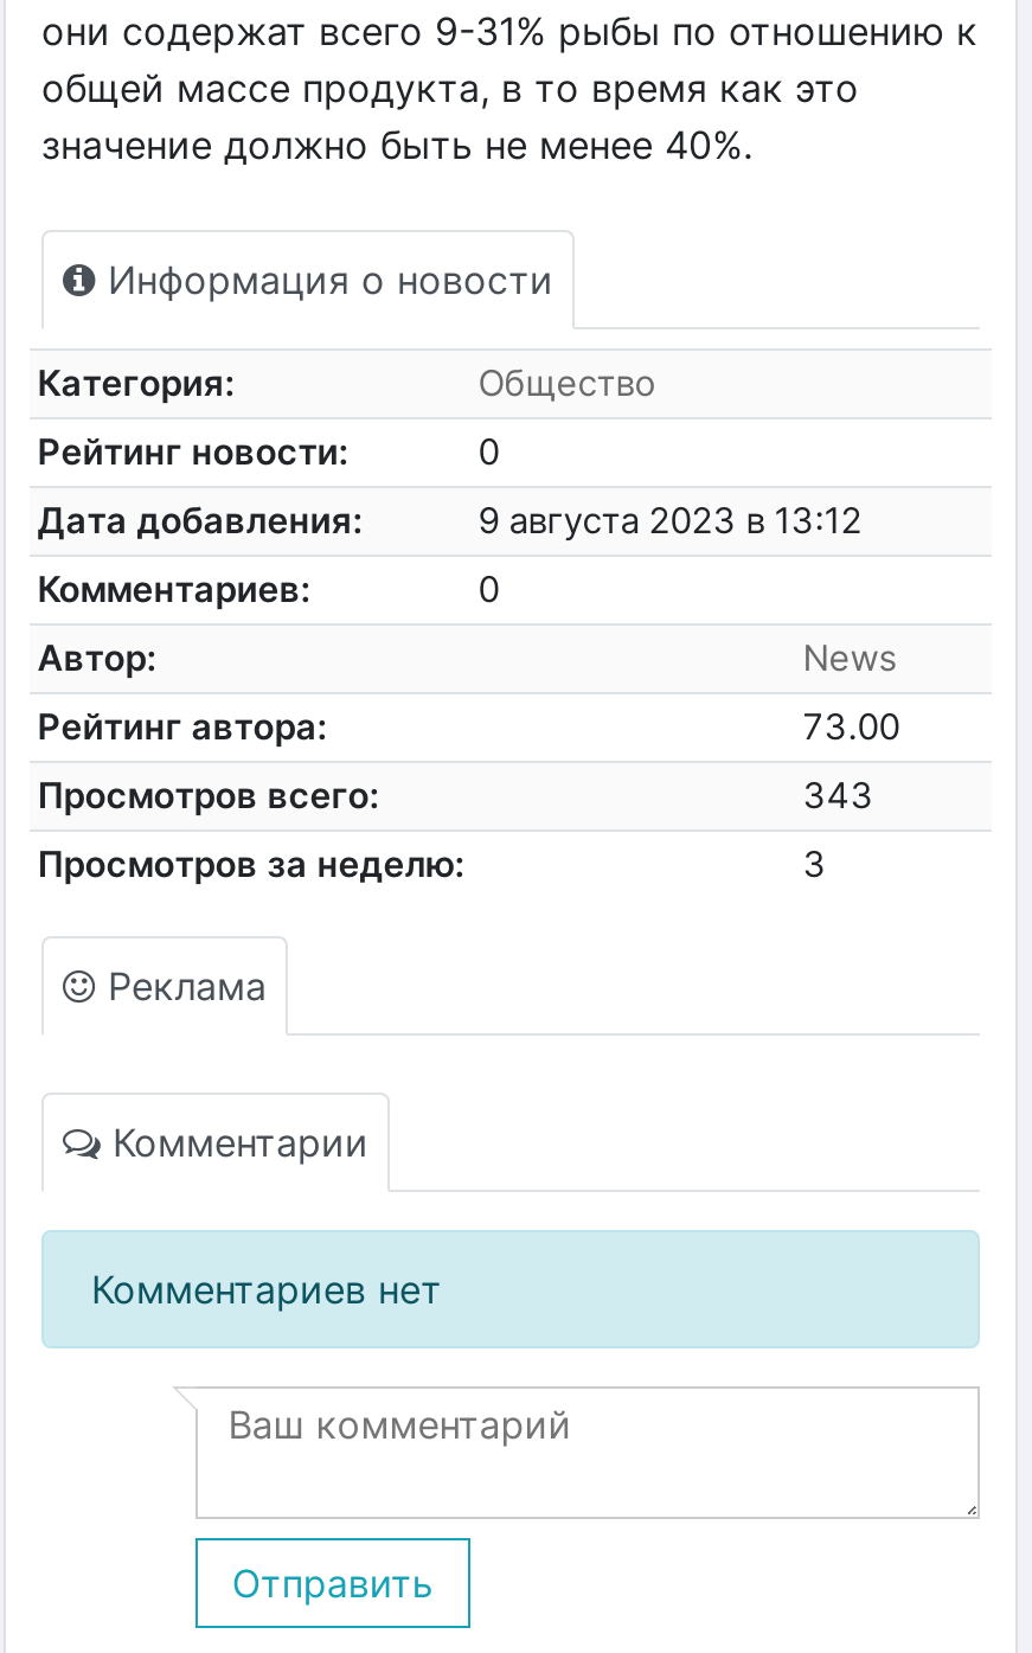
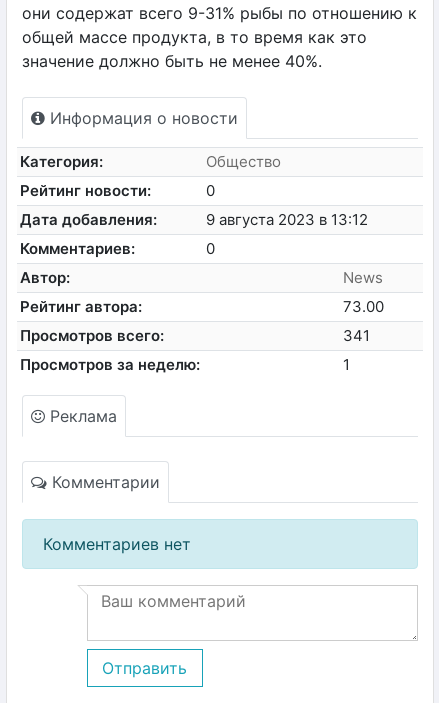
- 343
+ 341

- 3
+ 1
